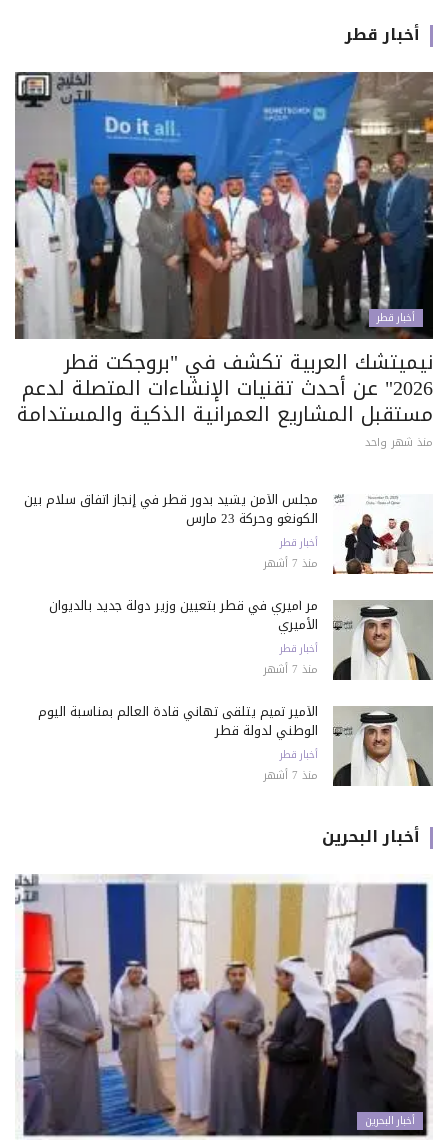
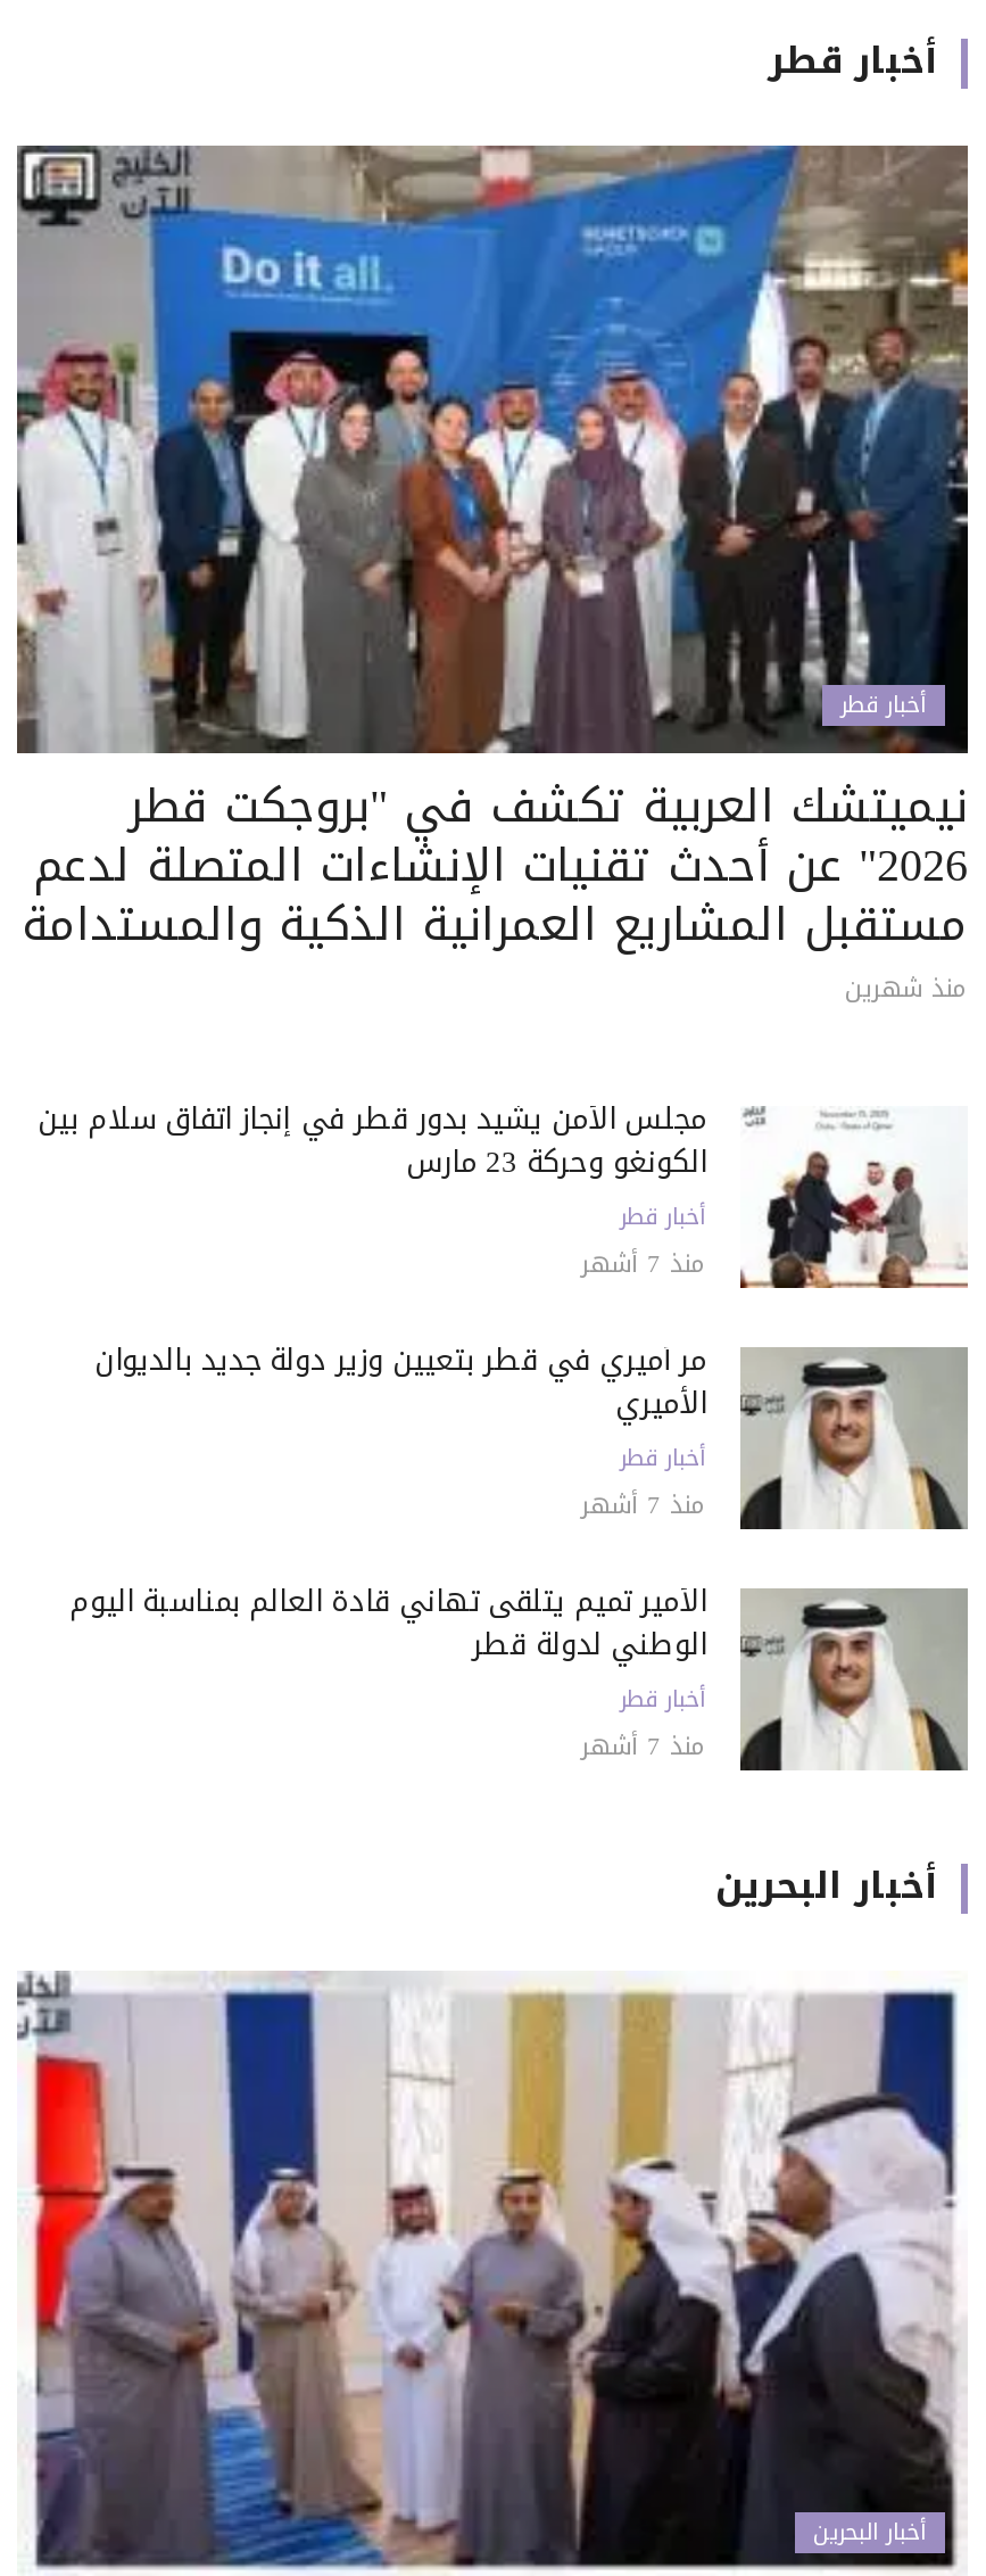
- منذ شهر واحد
+ منذ شهرين
